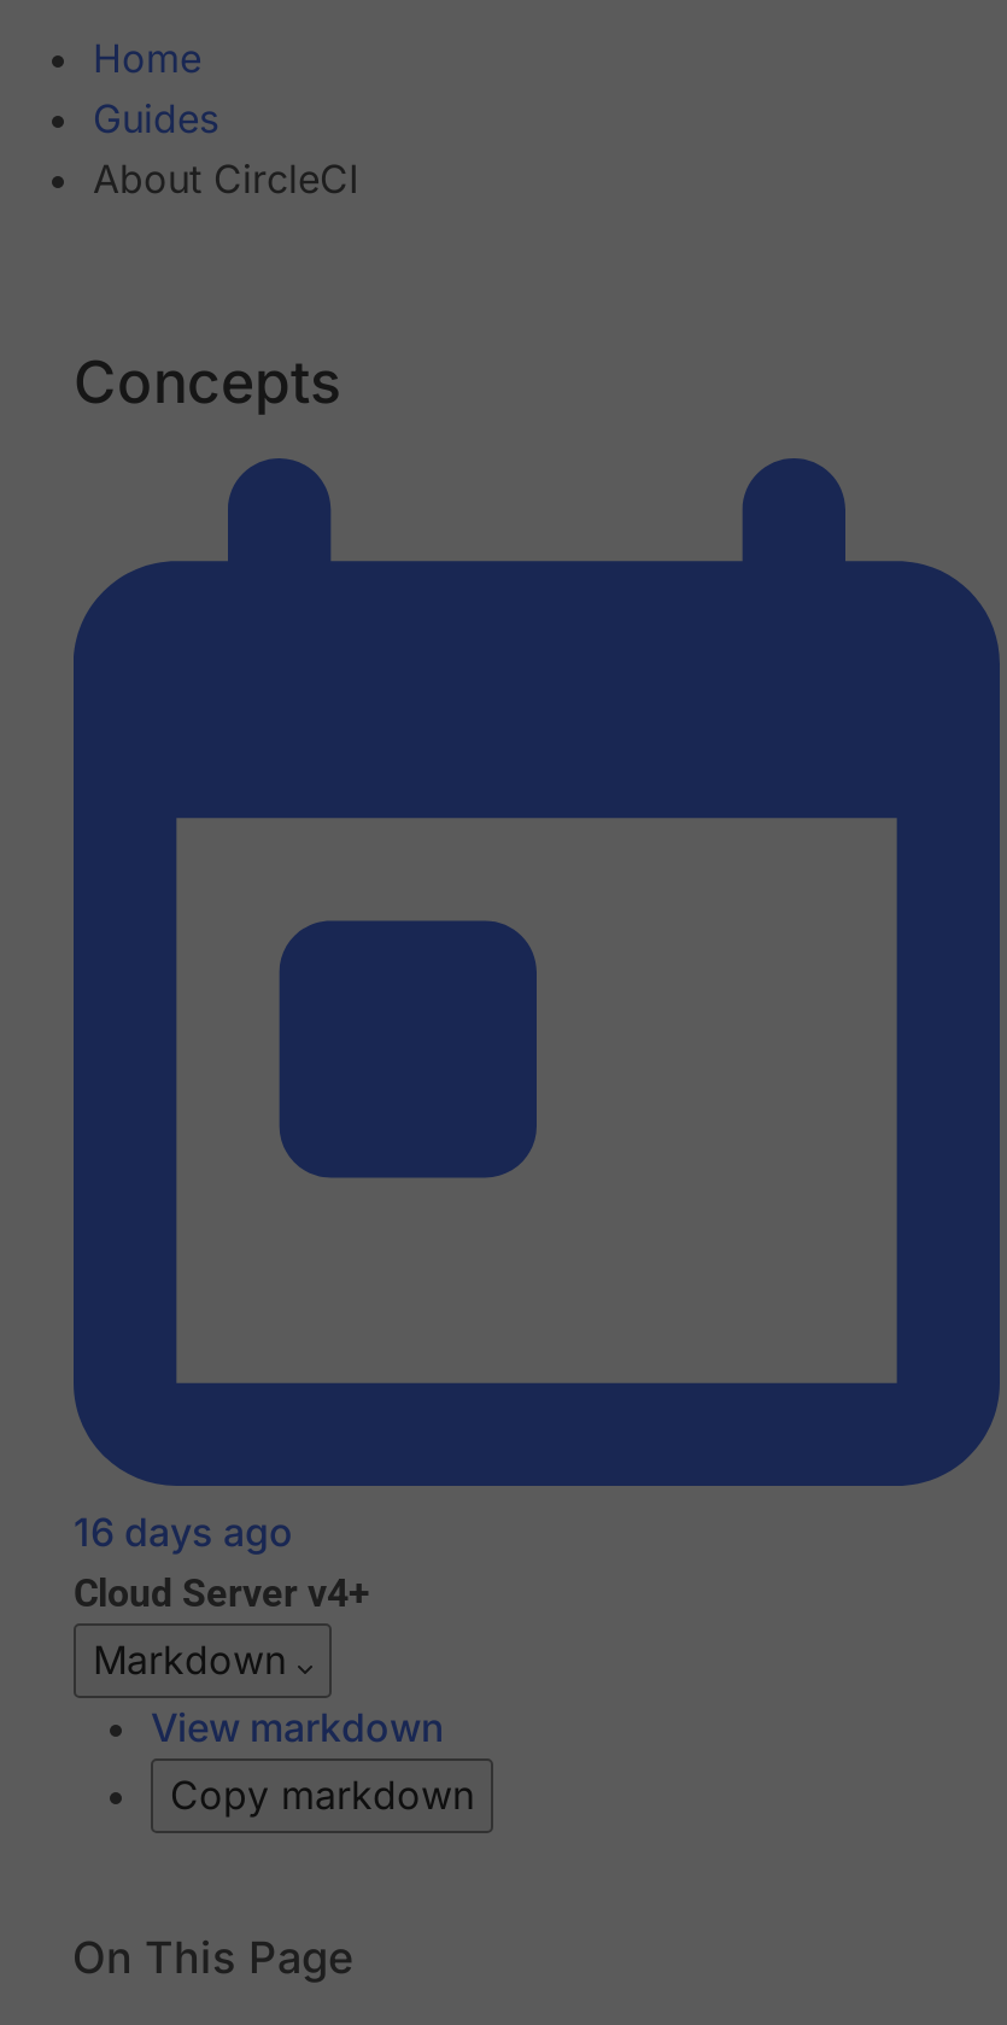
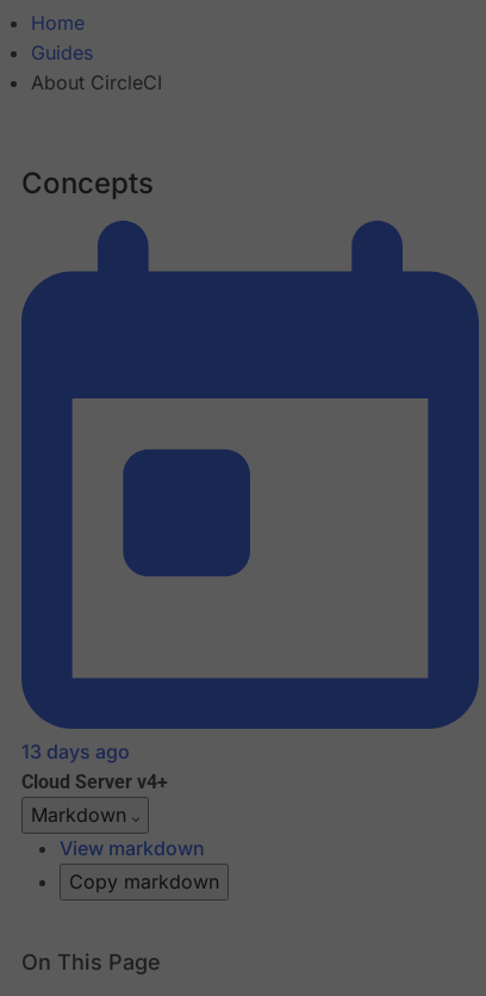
- 16 days ago
+ 13 days ago
